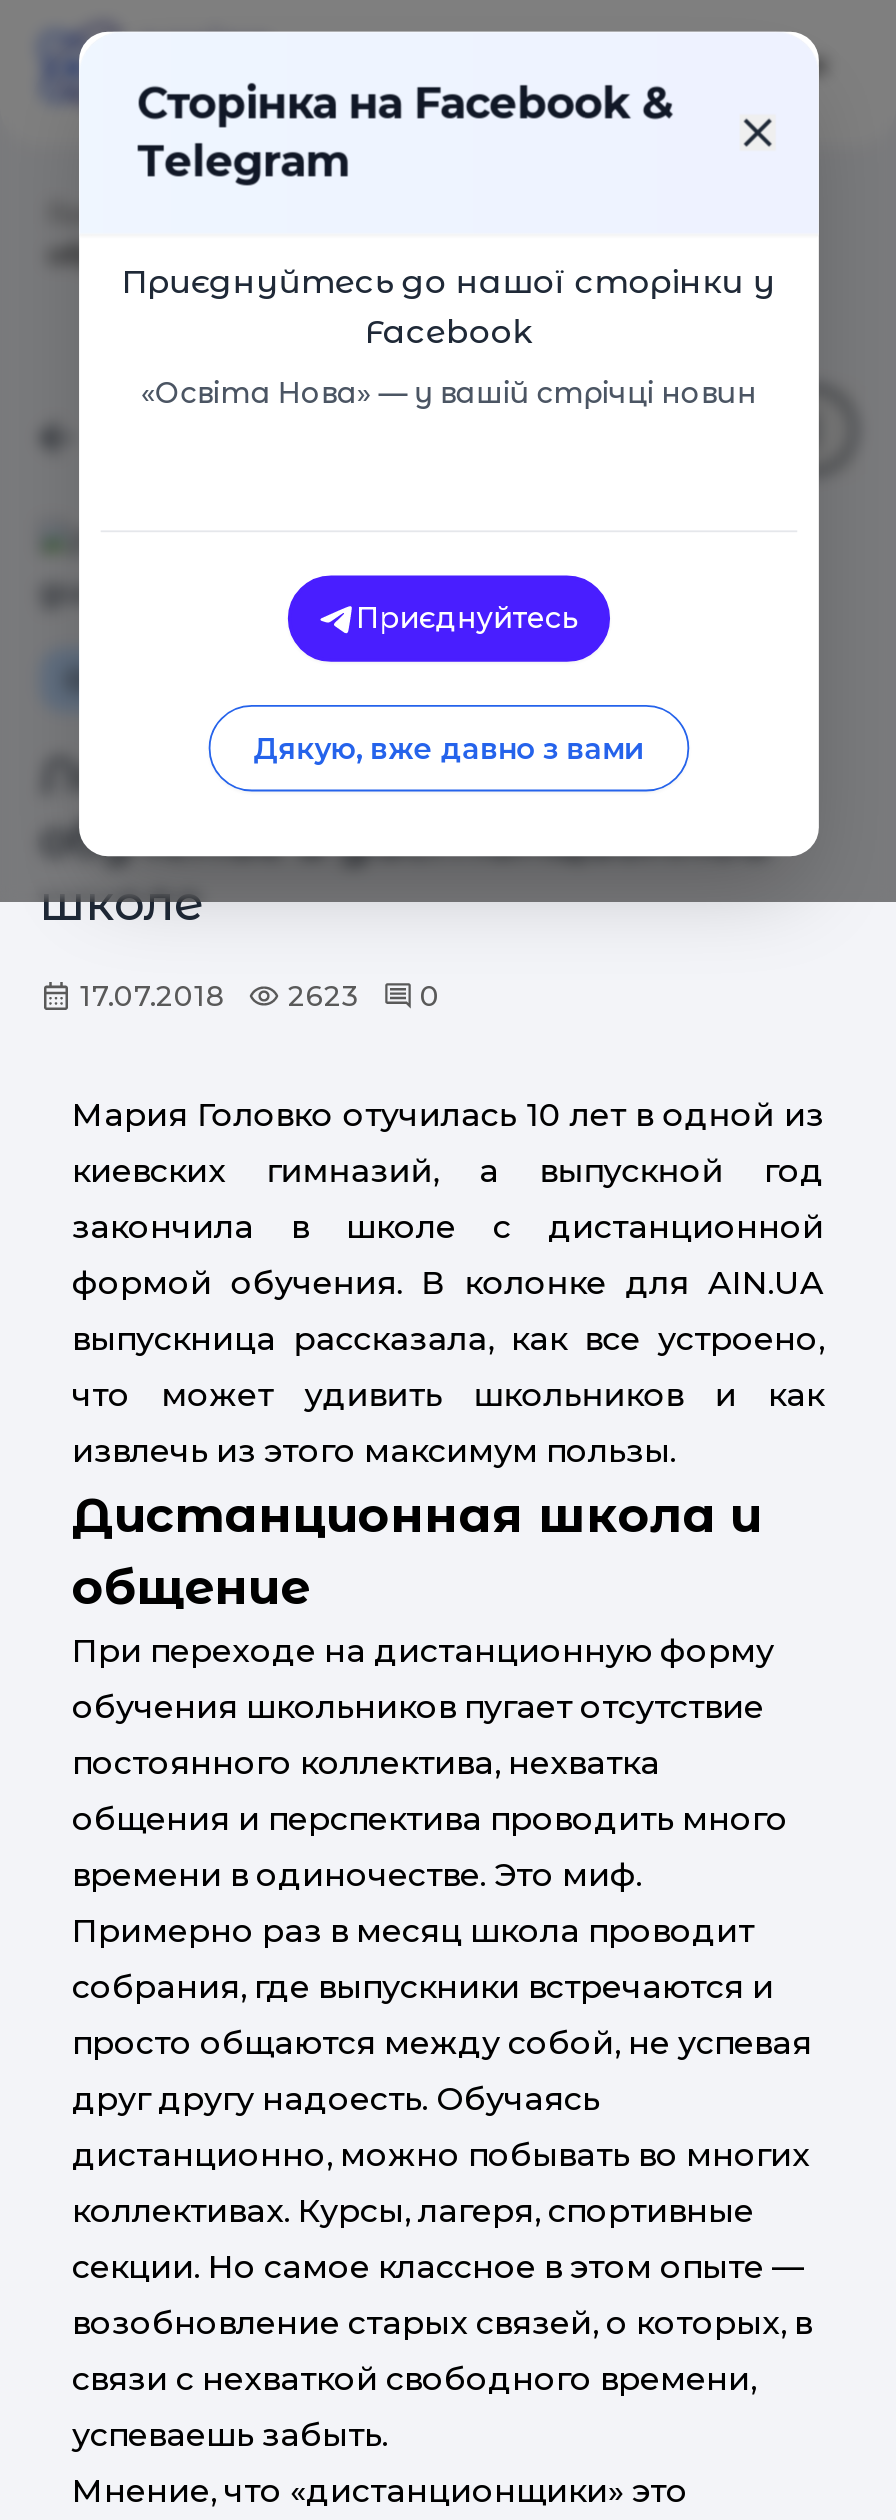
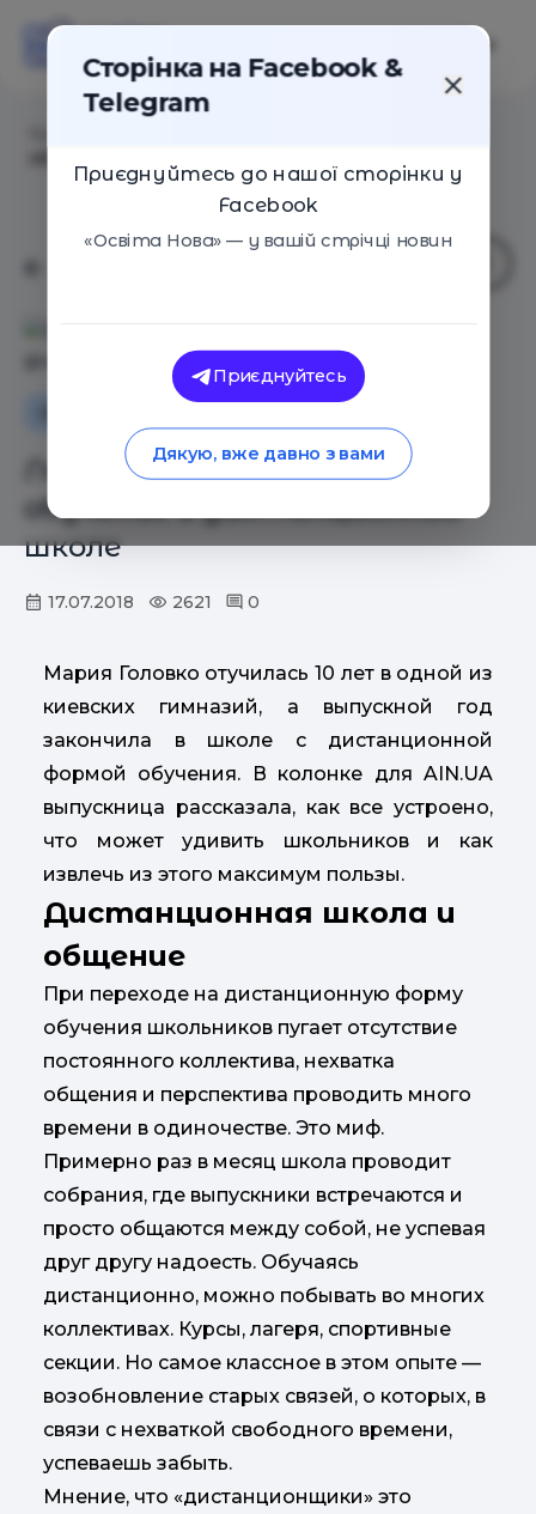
- 17.07.2018 2623 0
+ 17.07.2018 2621 0
